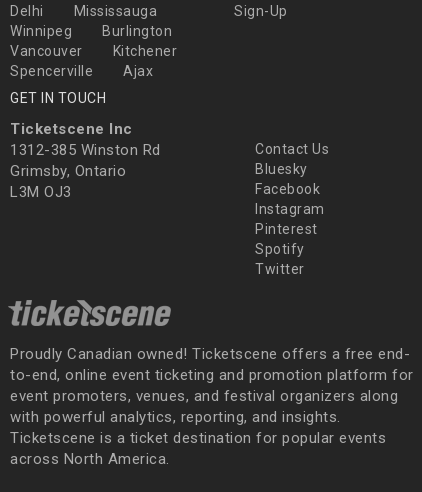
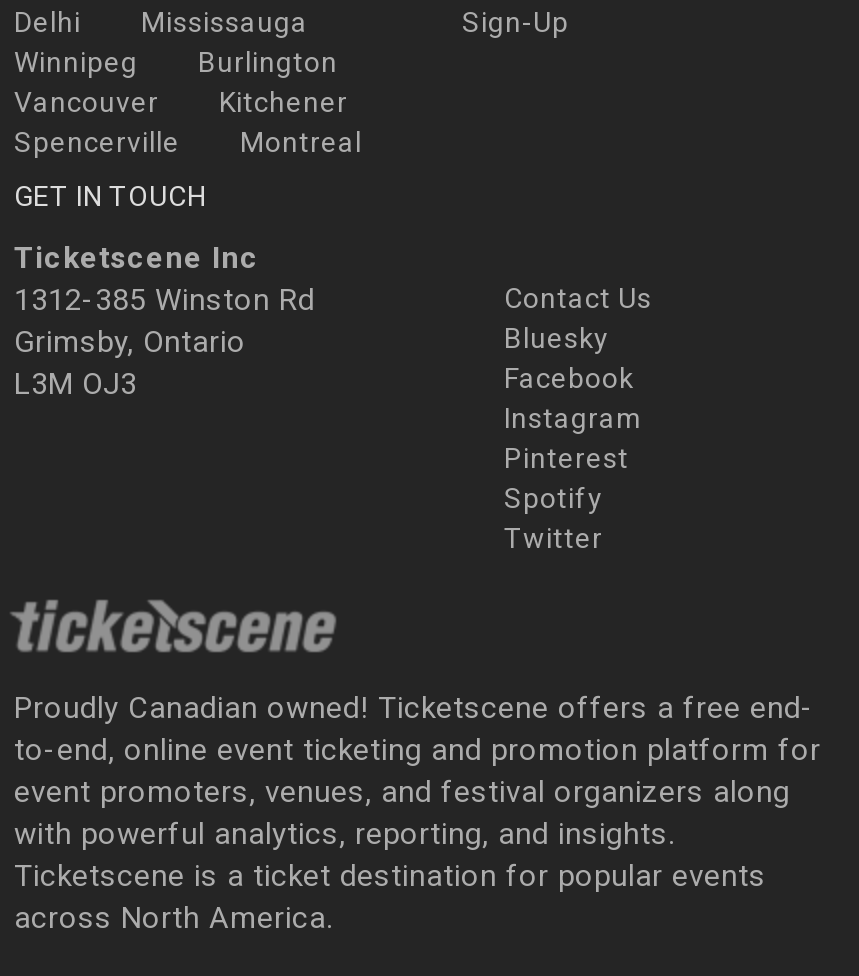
- Ajax
+ Montreal
